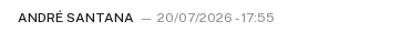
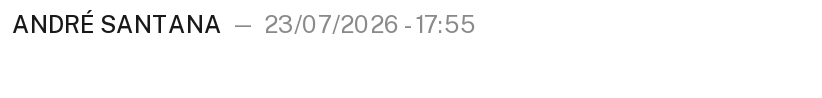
- ANDRÉ SANTANA 20/07/2026 - 17:55
+ ANDRÉ SANTANA 23/07/2026 - 17:55
